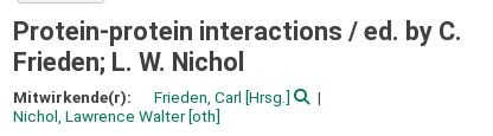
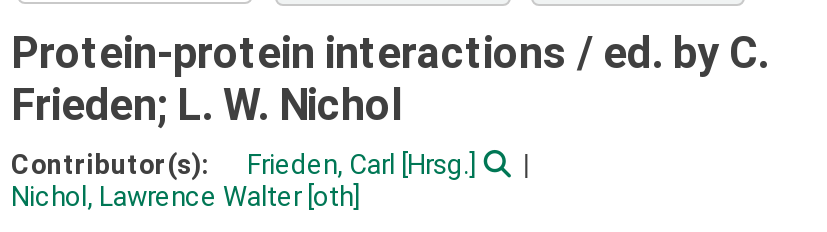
- Mitwirkende(r):
+ Contributor(s):
